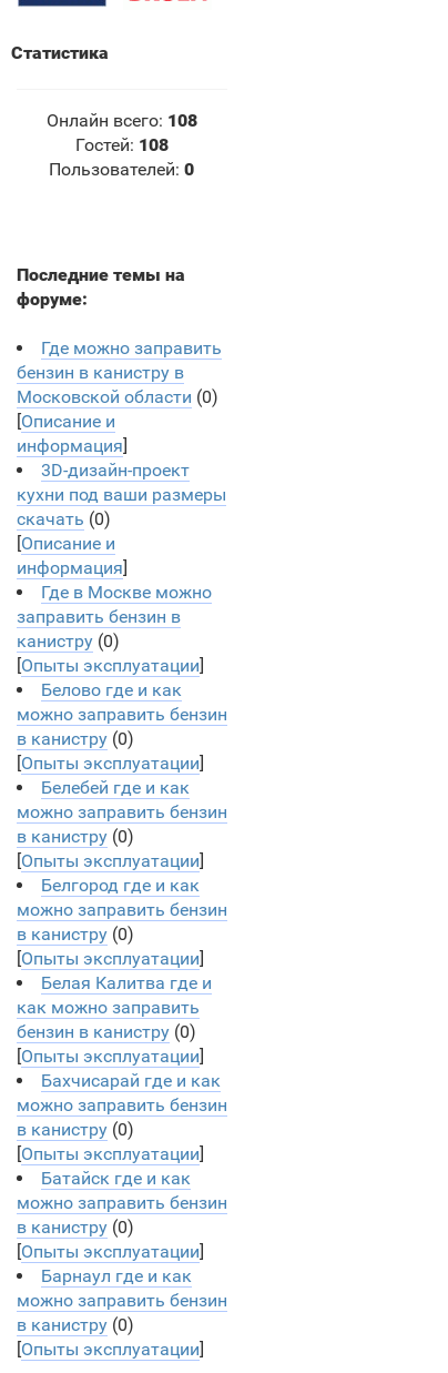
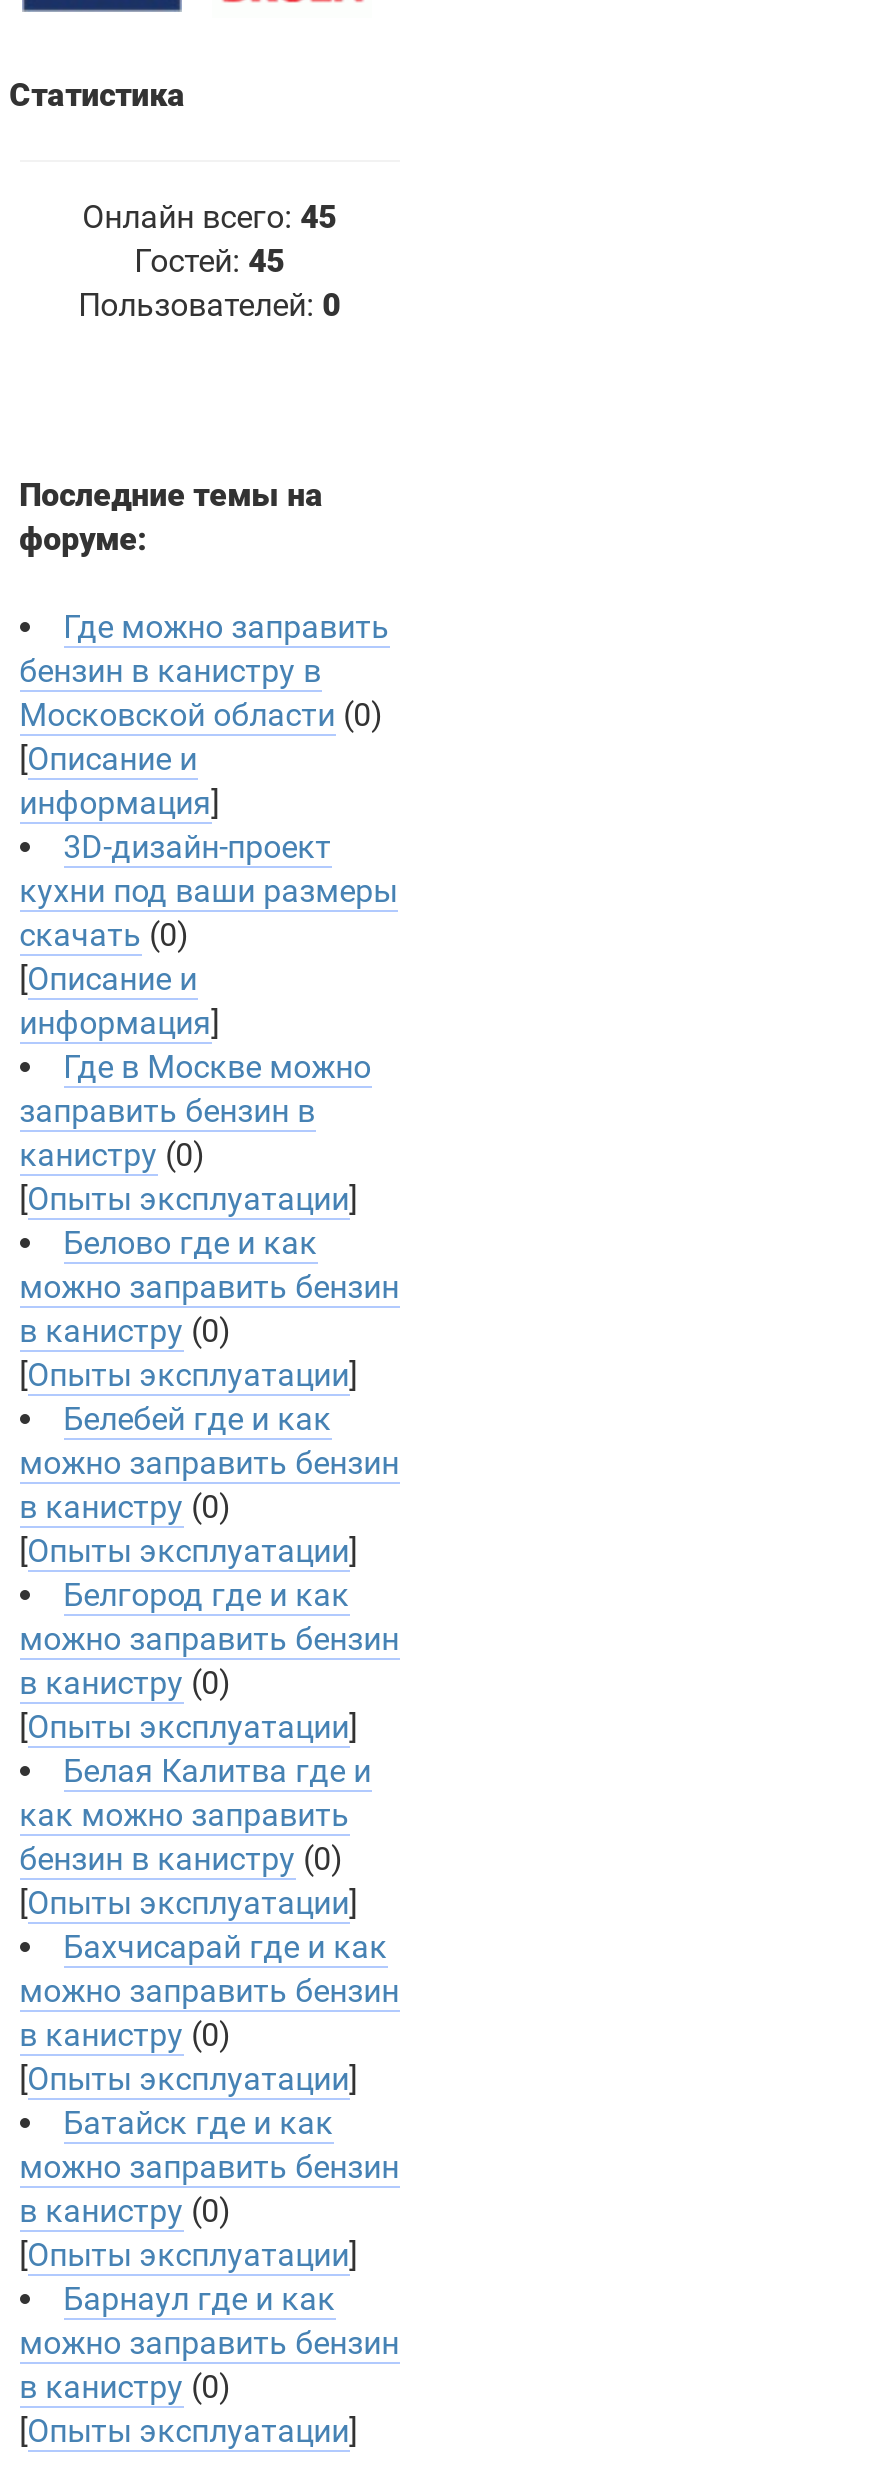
- Онлайн всего: 108
+ Онлайн всего: 45

- Гостей: 108
+ Гостей: 45
